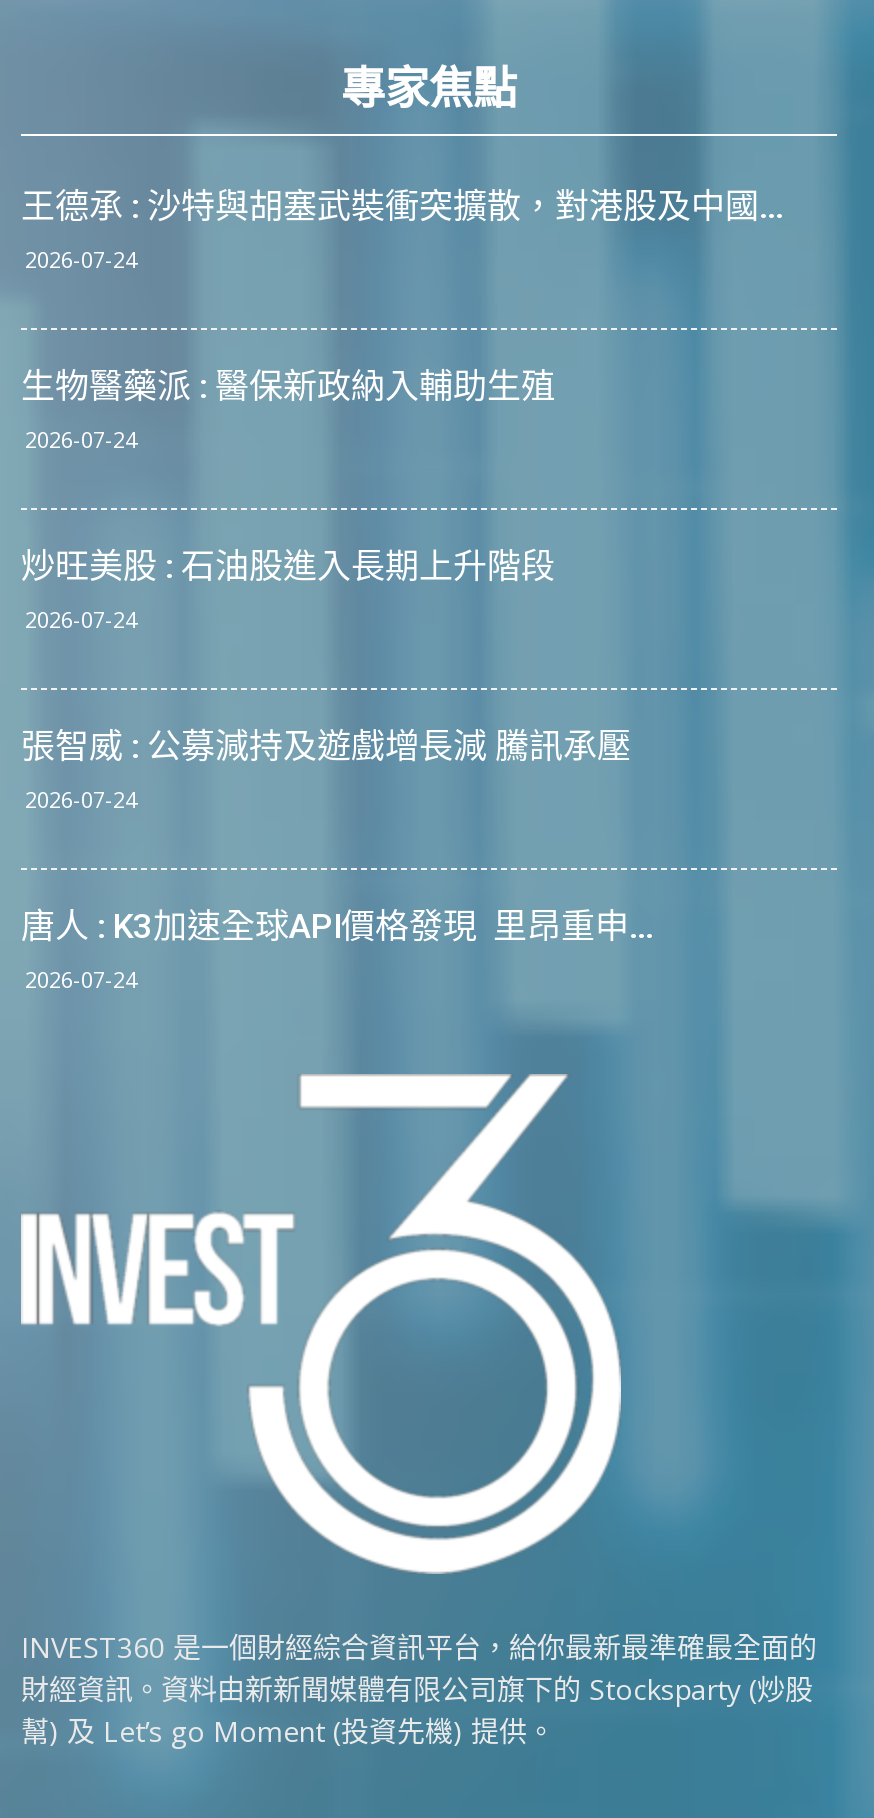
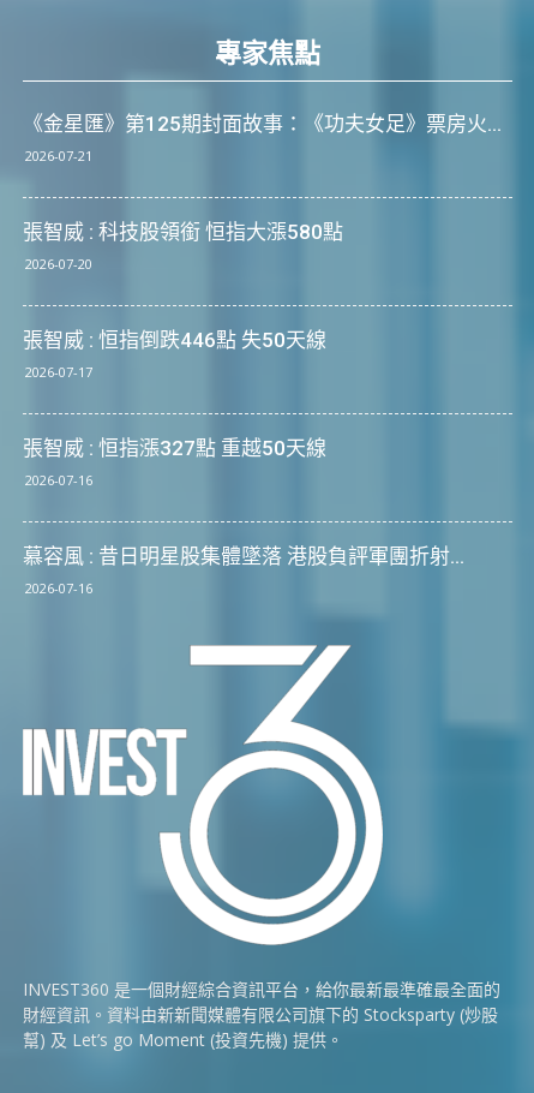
- 王德承 : 沙特與胡塞武裝衝突擴散，對港股及中國...
- 2026-07-24
+ 《金星匯》第125期封面故事：《功夫女足》票房火...
+ 2026-07-21

- 生物醫藥派 : 醫保新政納入輔助生殖
- 2026-07-24
+ 張智威 : 科技股領銜 恒指大漲580點
+ 2026-07-20

- 炒旺美股 : 石油股進入長期上升階段
- 2026-07-24
+ 張智威 : 恒指倒跌446點 失50天線
+ 2026-07-17

- 張智威 : 公募減持及遊戲增長減 騰訊承壓
- 2026-07-24
+ 張智威 : 恒指漲327點 重越50天線
+ 2026-07-16

- 唐人 : K3加速全球API價格發現 里昂重申...
- 2026-07-24
+ 慕容風 : 昔日明星股集體墜落 港股負評軍團折射...
+ 2026-07-16
